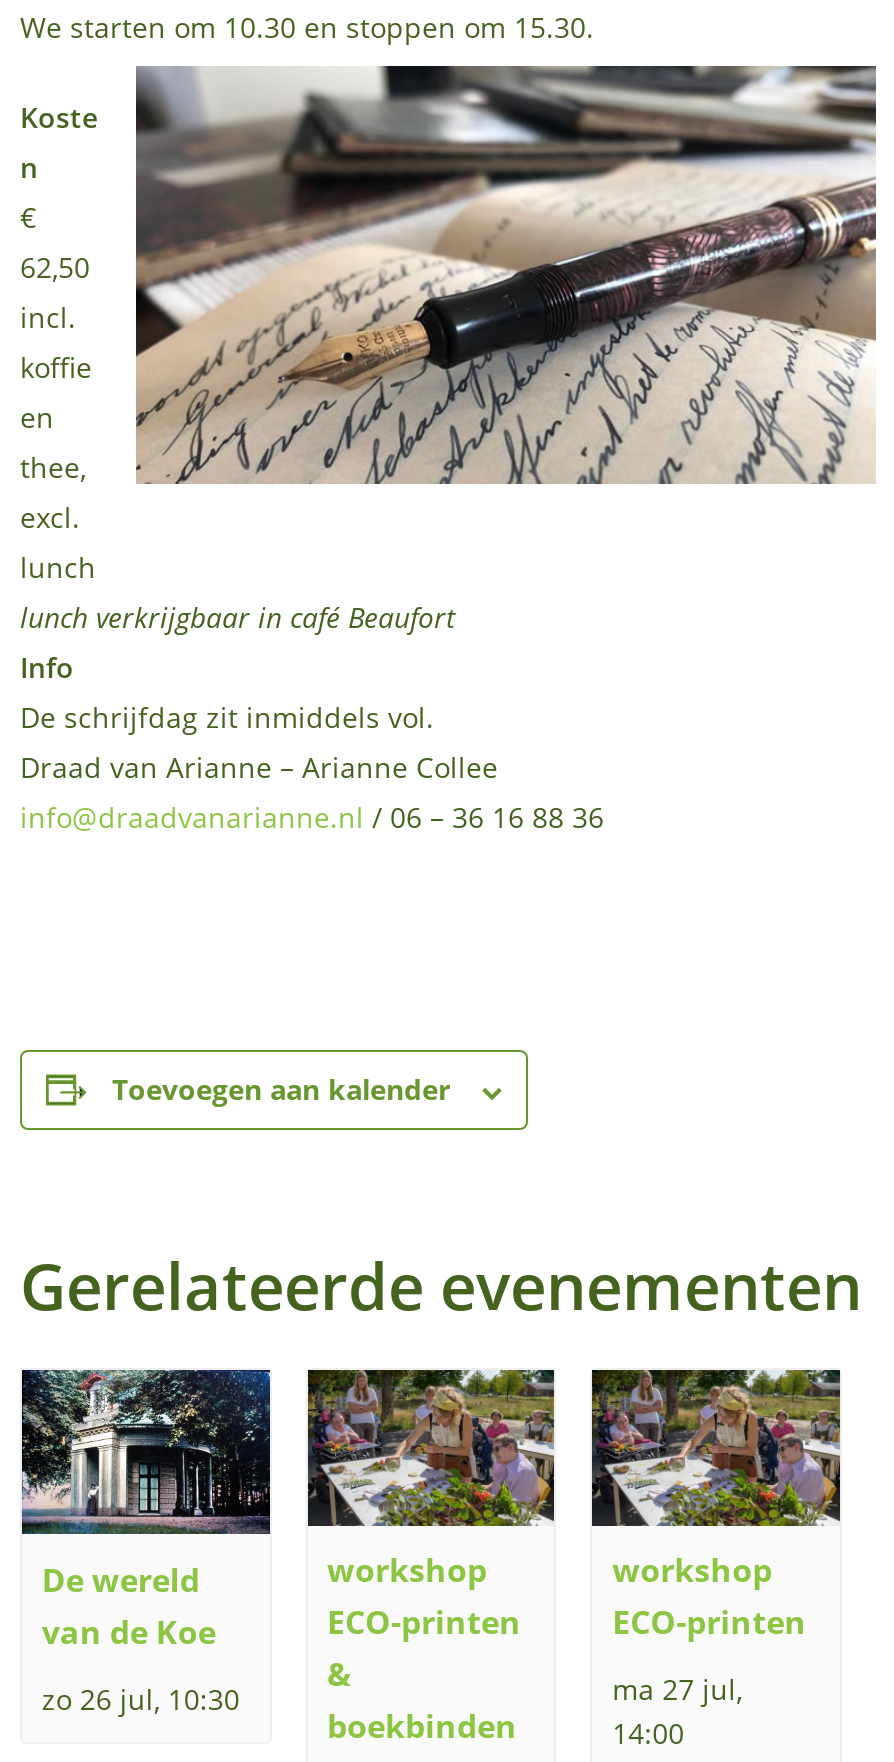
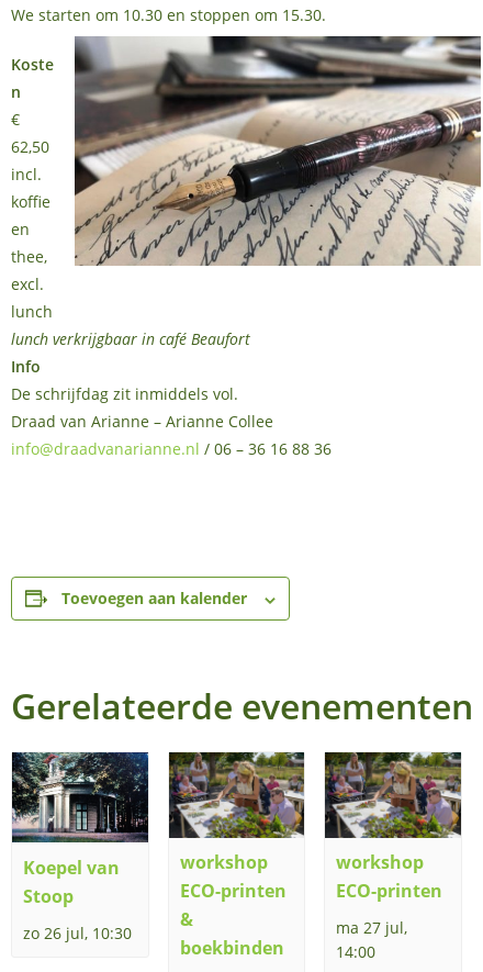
- De wereld
- van de Koe
+ Koepel van
+ Stoop
